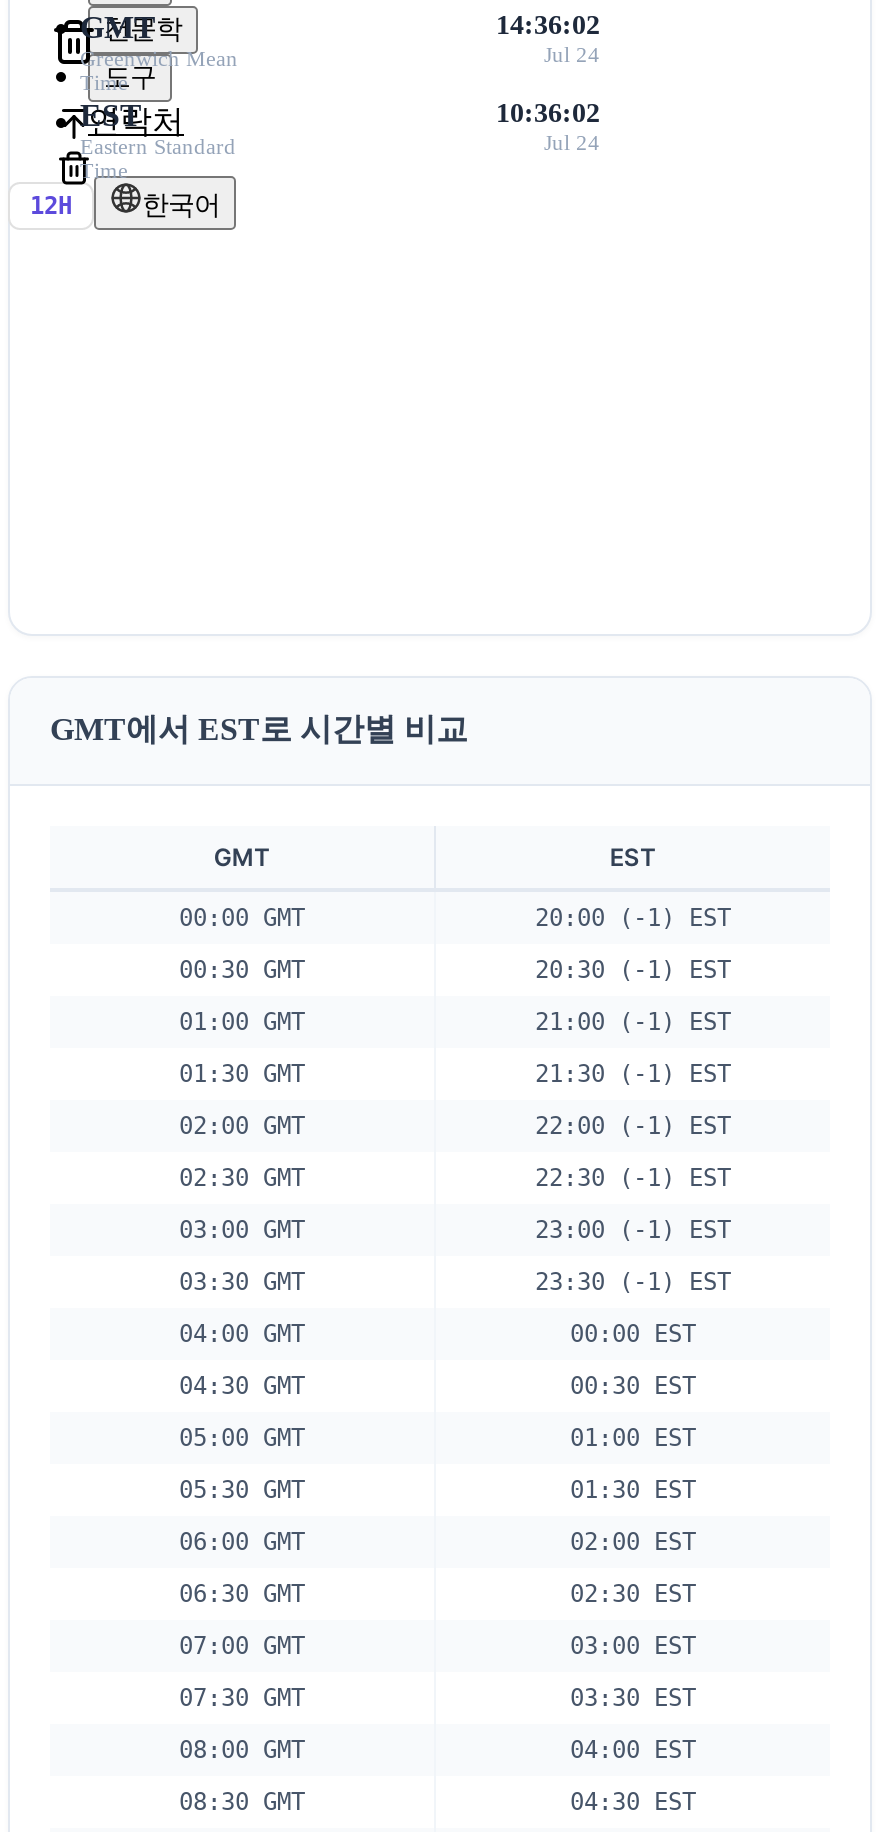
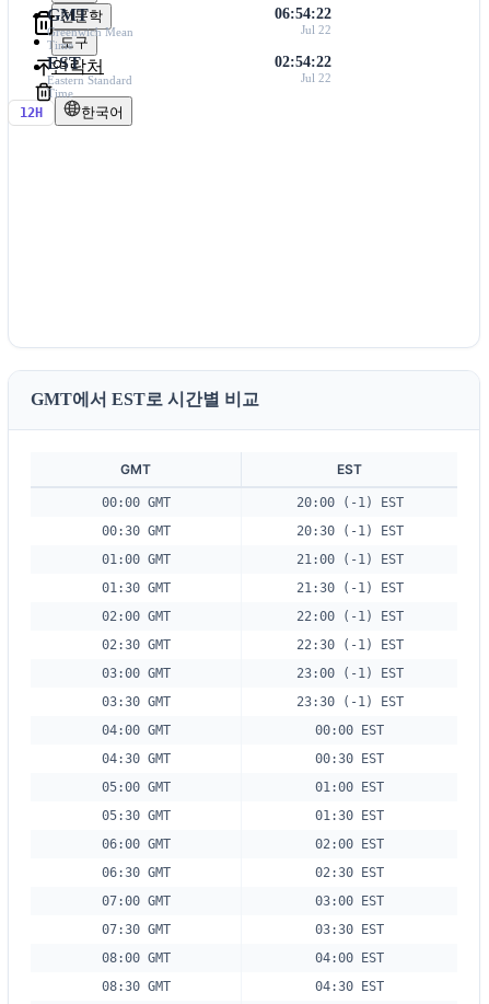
- 14:36:02
+ 06:54:22

- Jul 24
+ Jul 22

- 10:36:02
+ 02:54:22

- Jul 24
+ Jul 22
